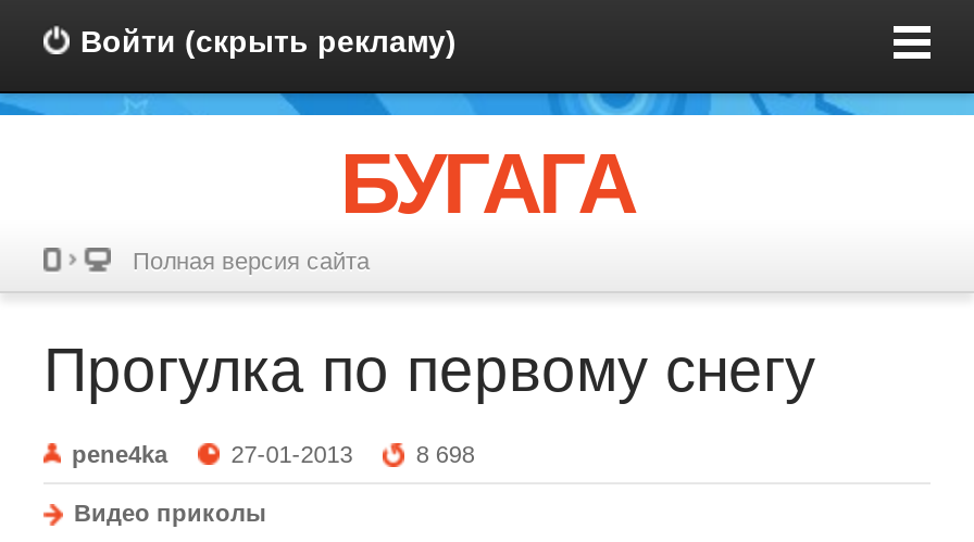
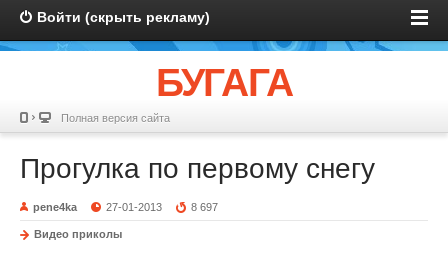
- 8 698
+ 8 697
